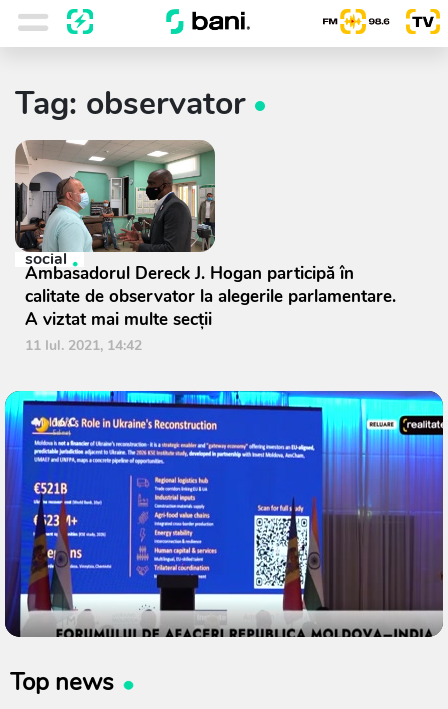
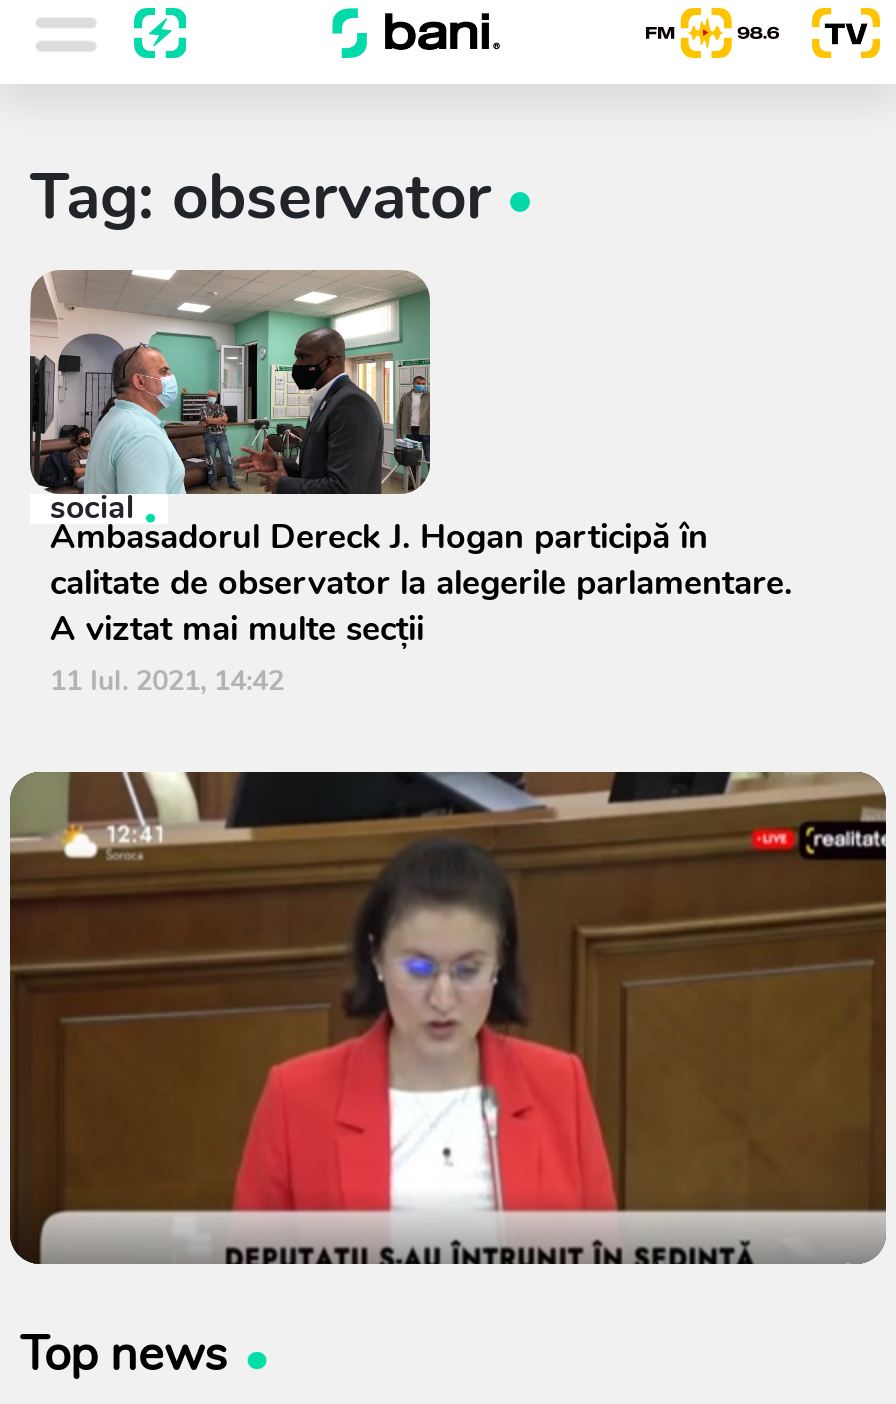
- [image]
+ [image]
